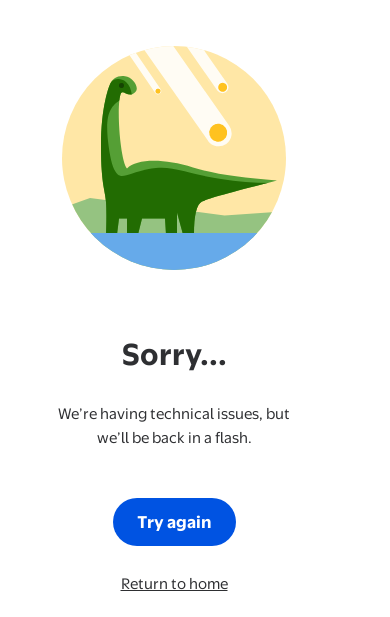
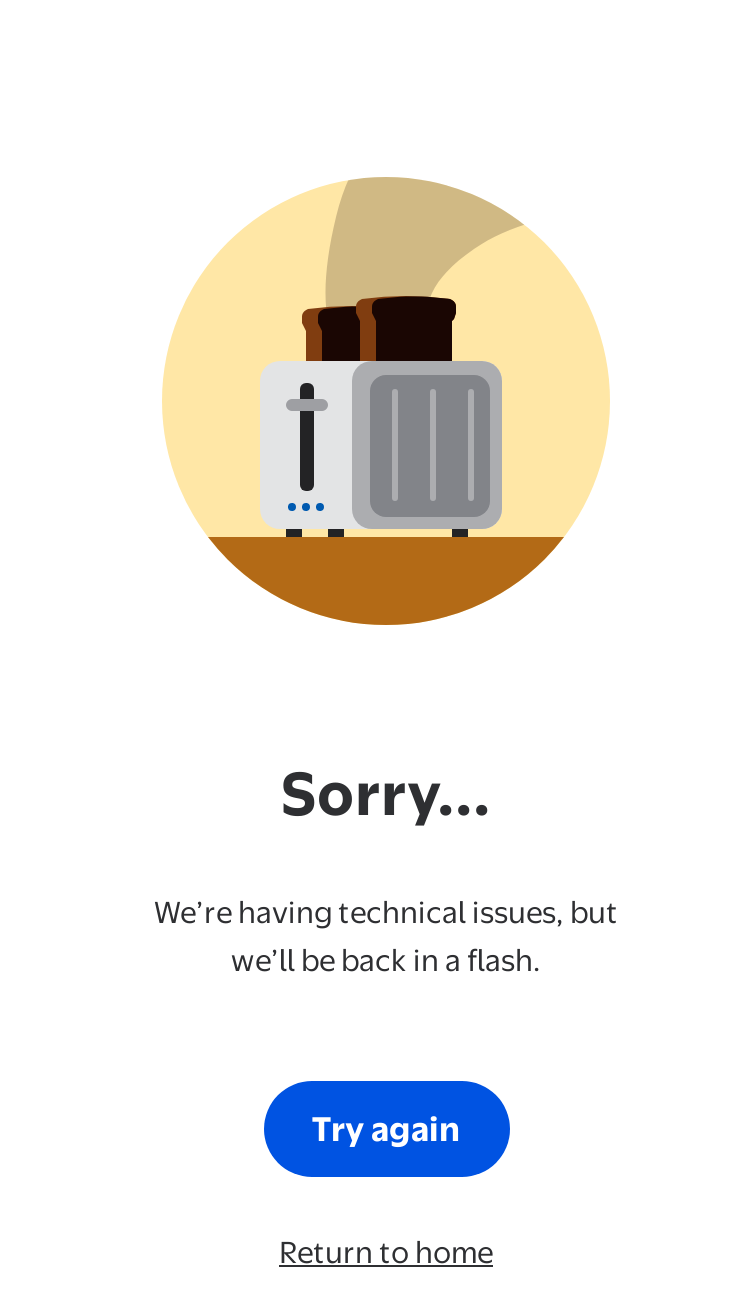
- [image]
+ [image]
